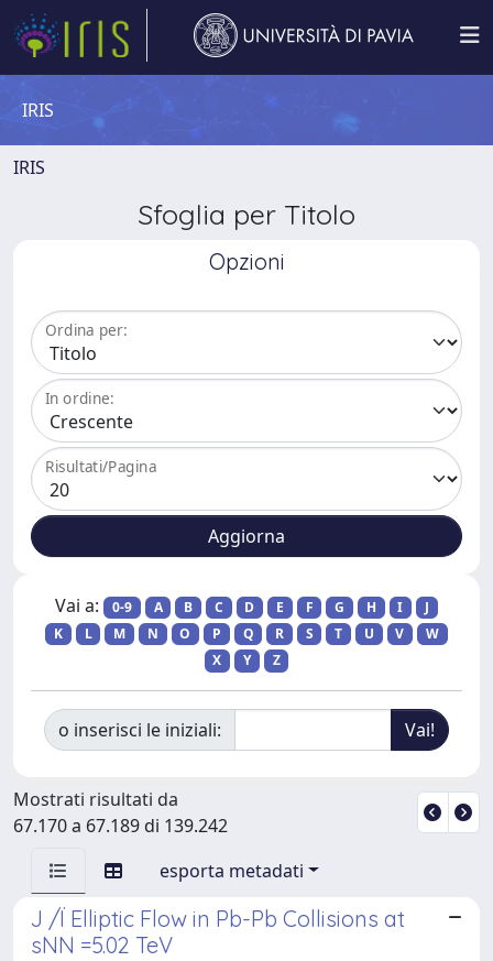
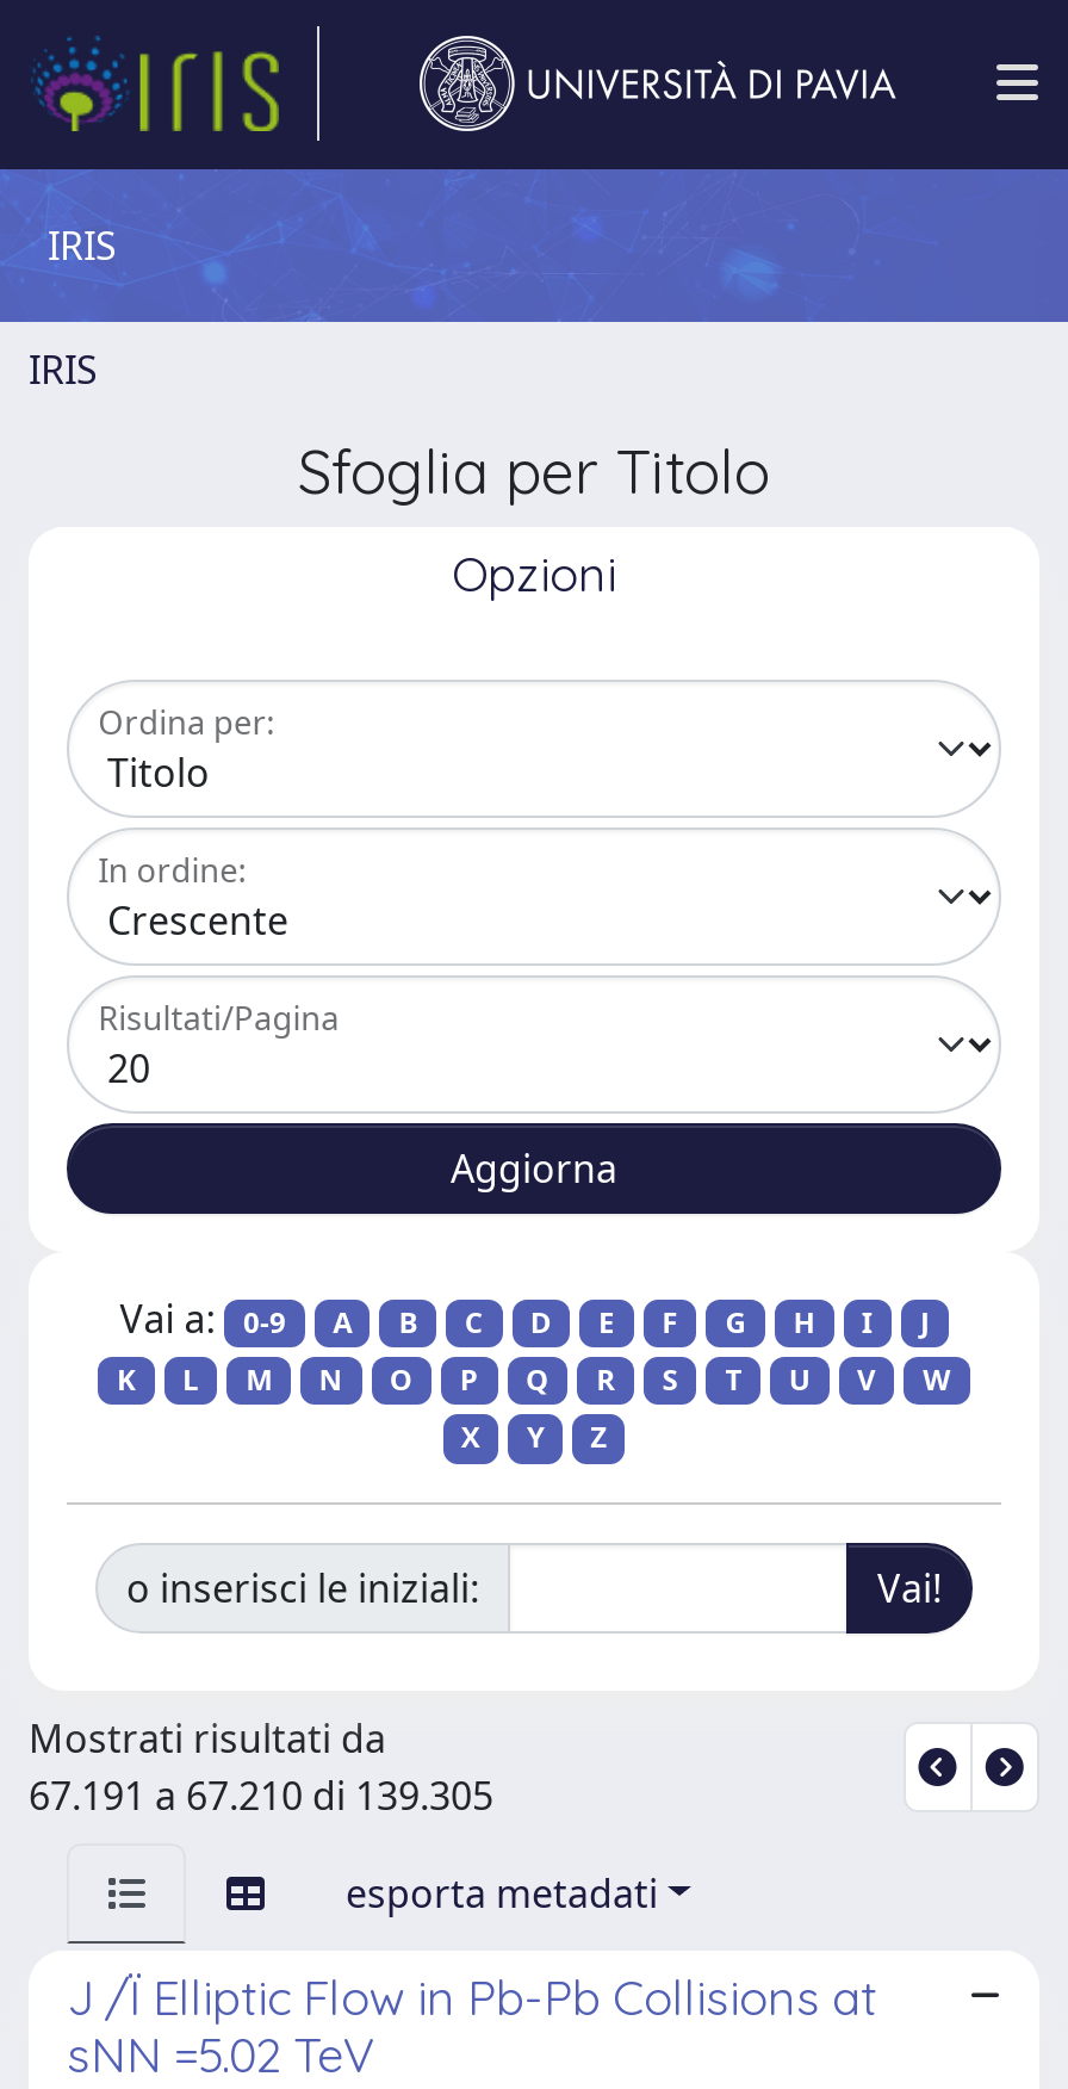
- 67.170 a 67.189 di 139.242
+ 67.191 a 67.210 di 139.305
